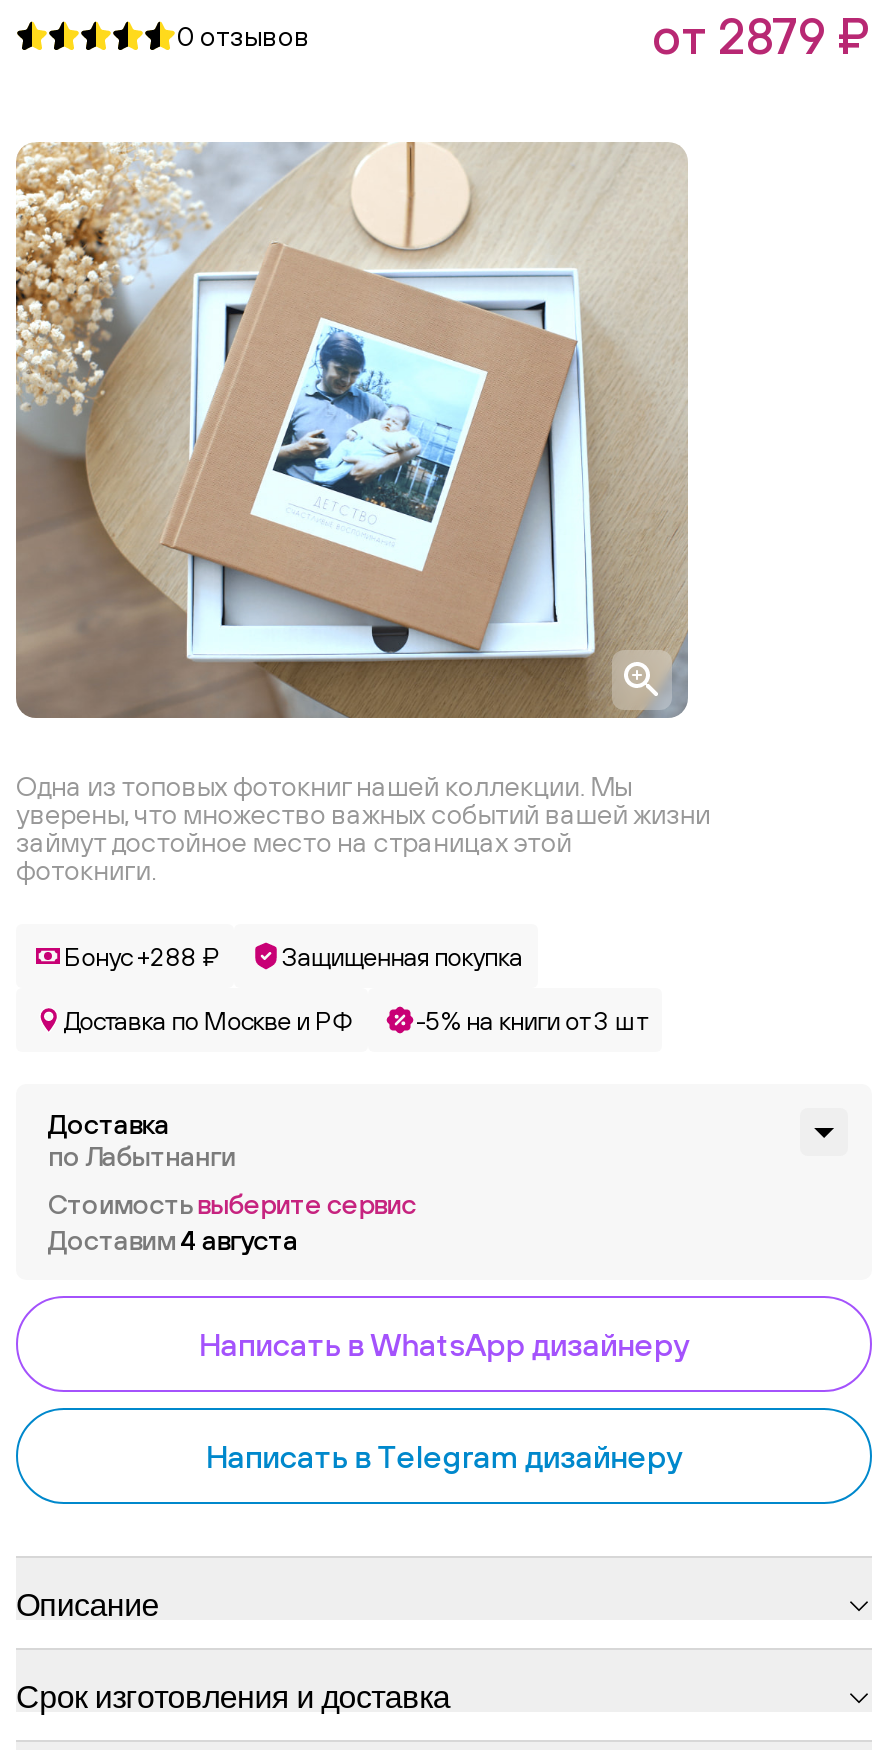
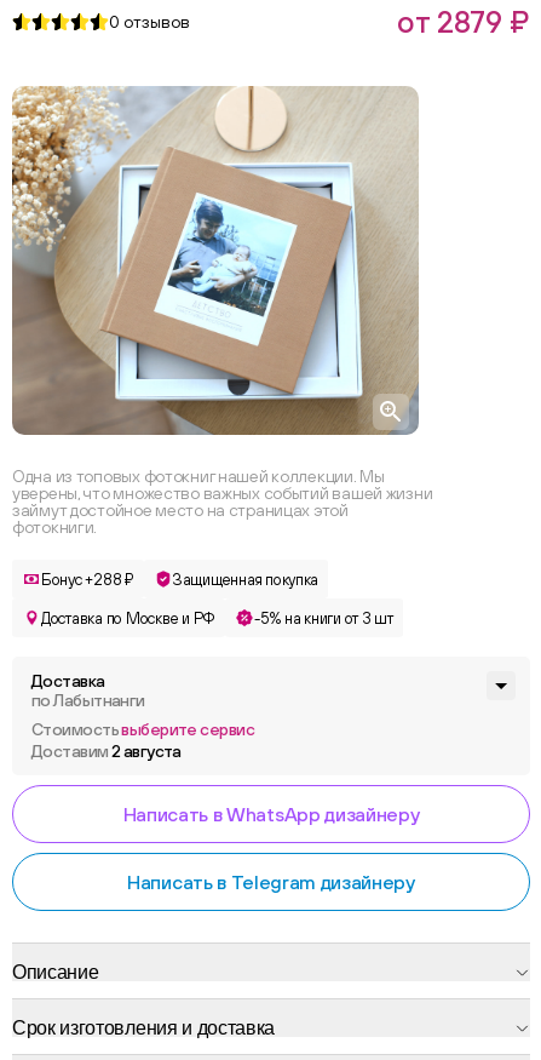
- Доставим 4 августа
+ Доставим 2 августа
